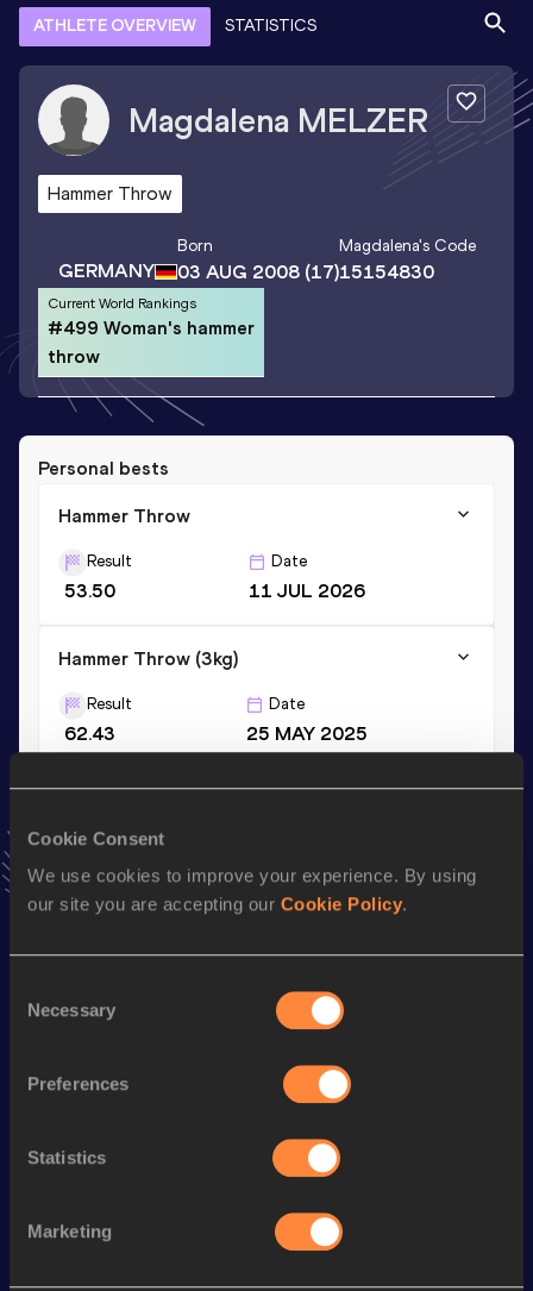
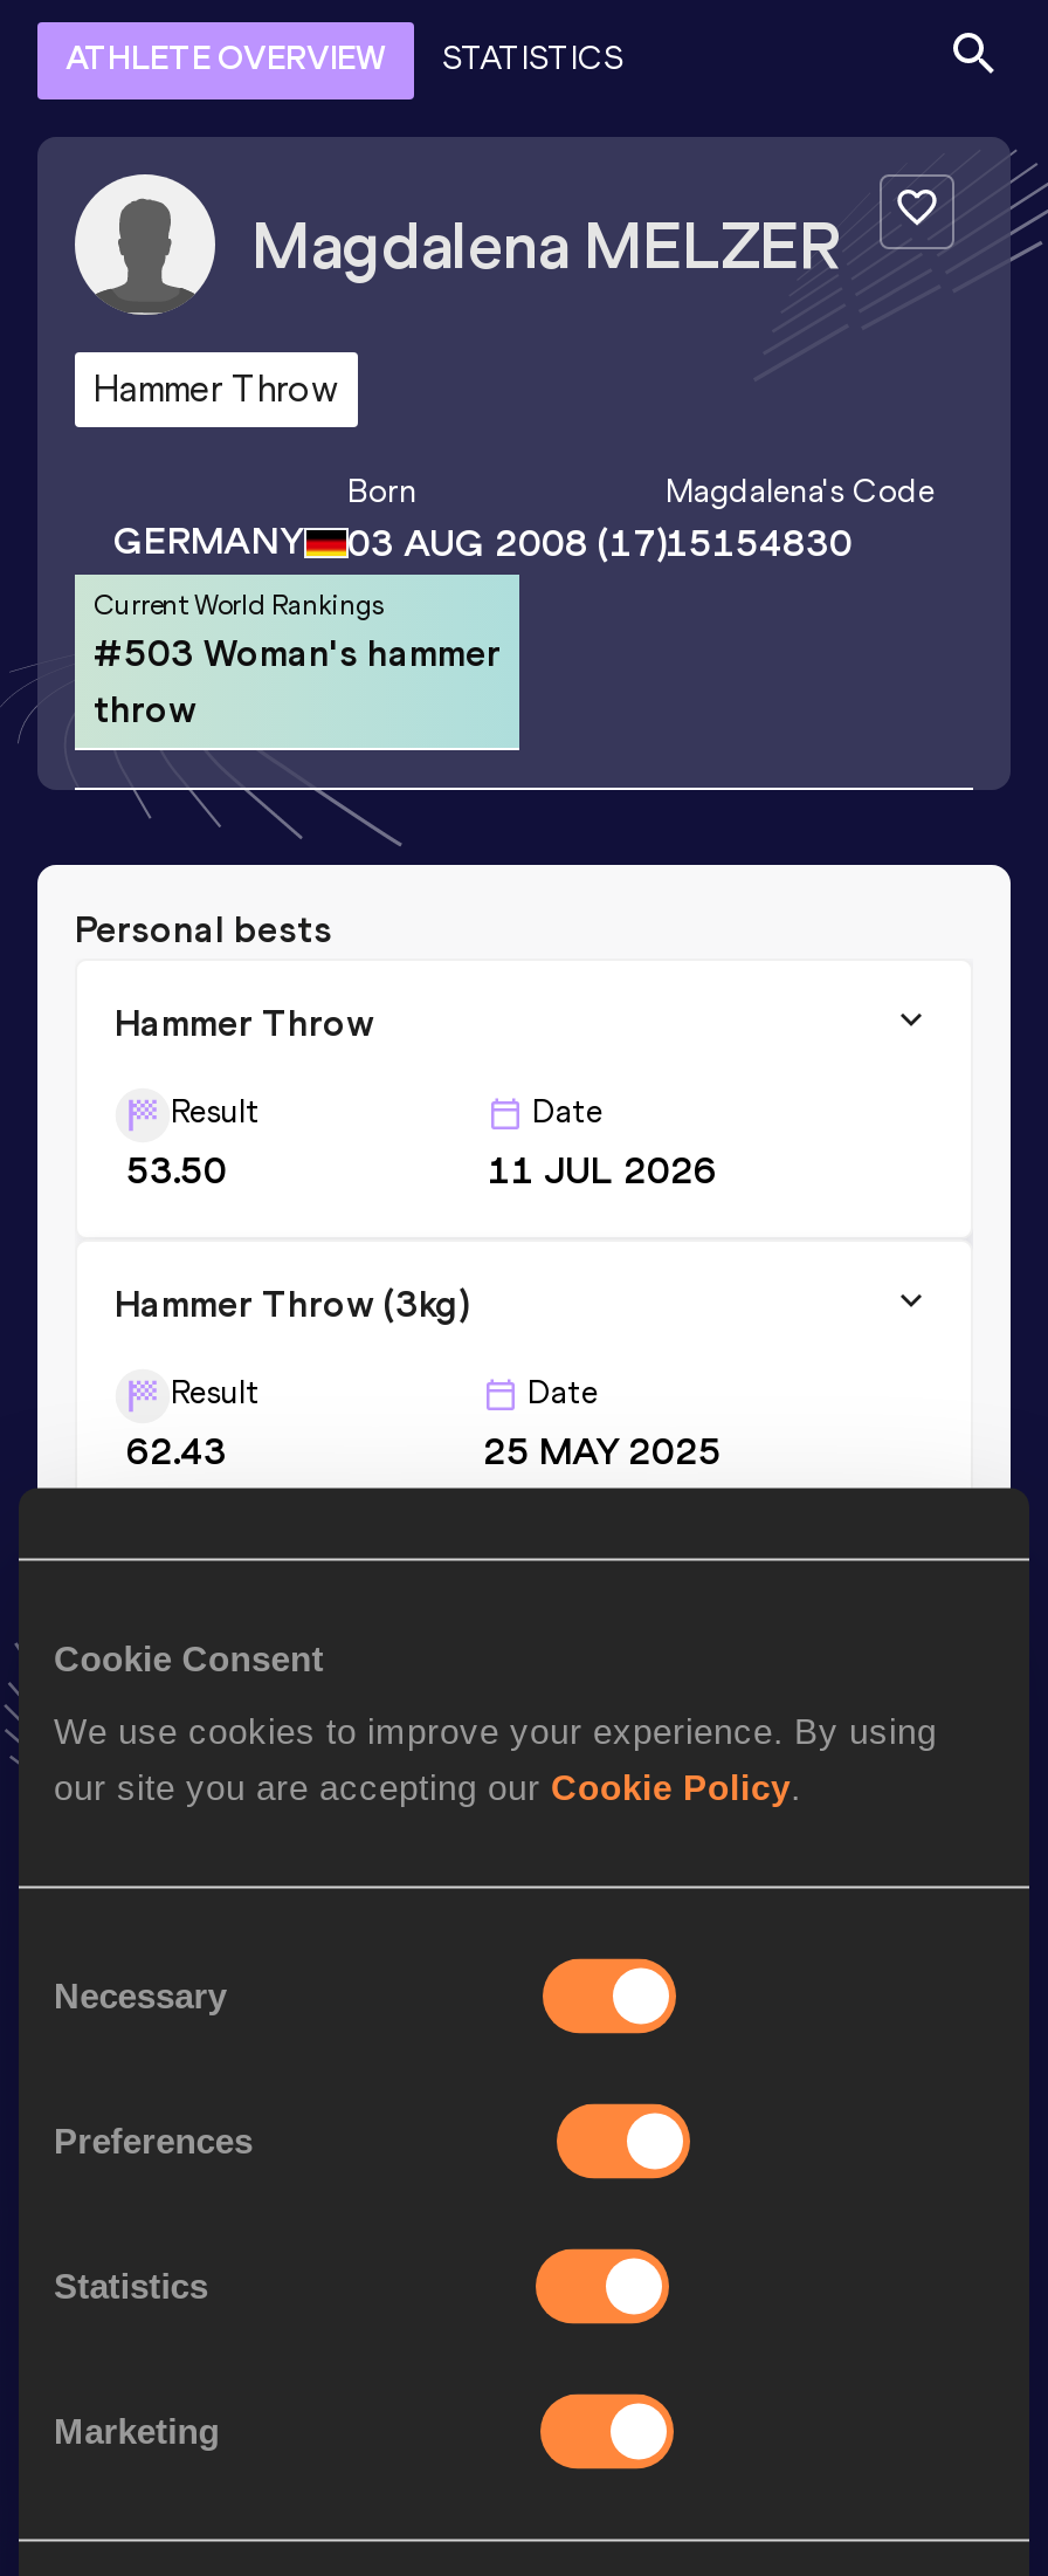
- #499 Woman's hammer
+ #503 Woman's hammer
